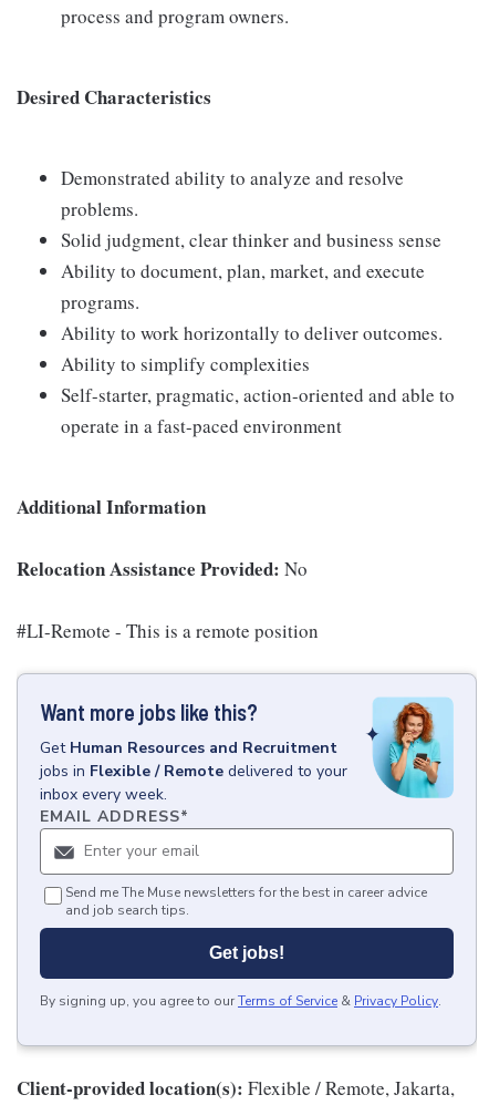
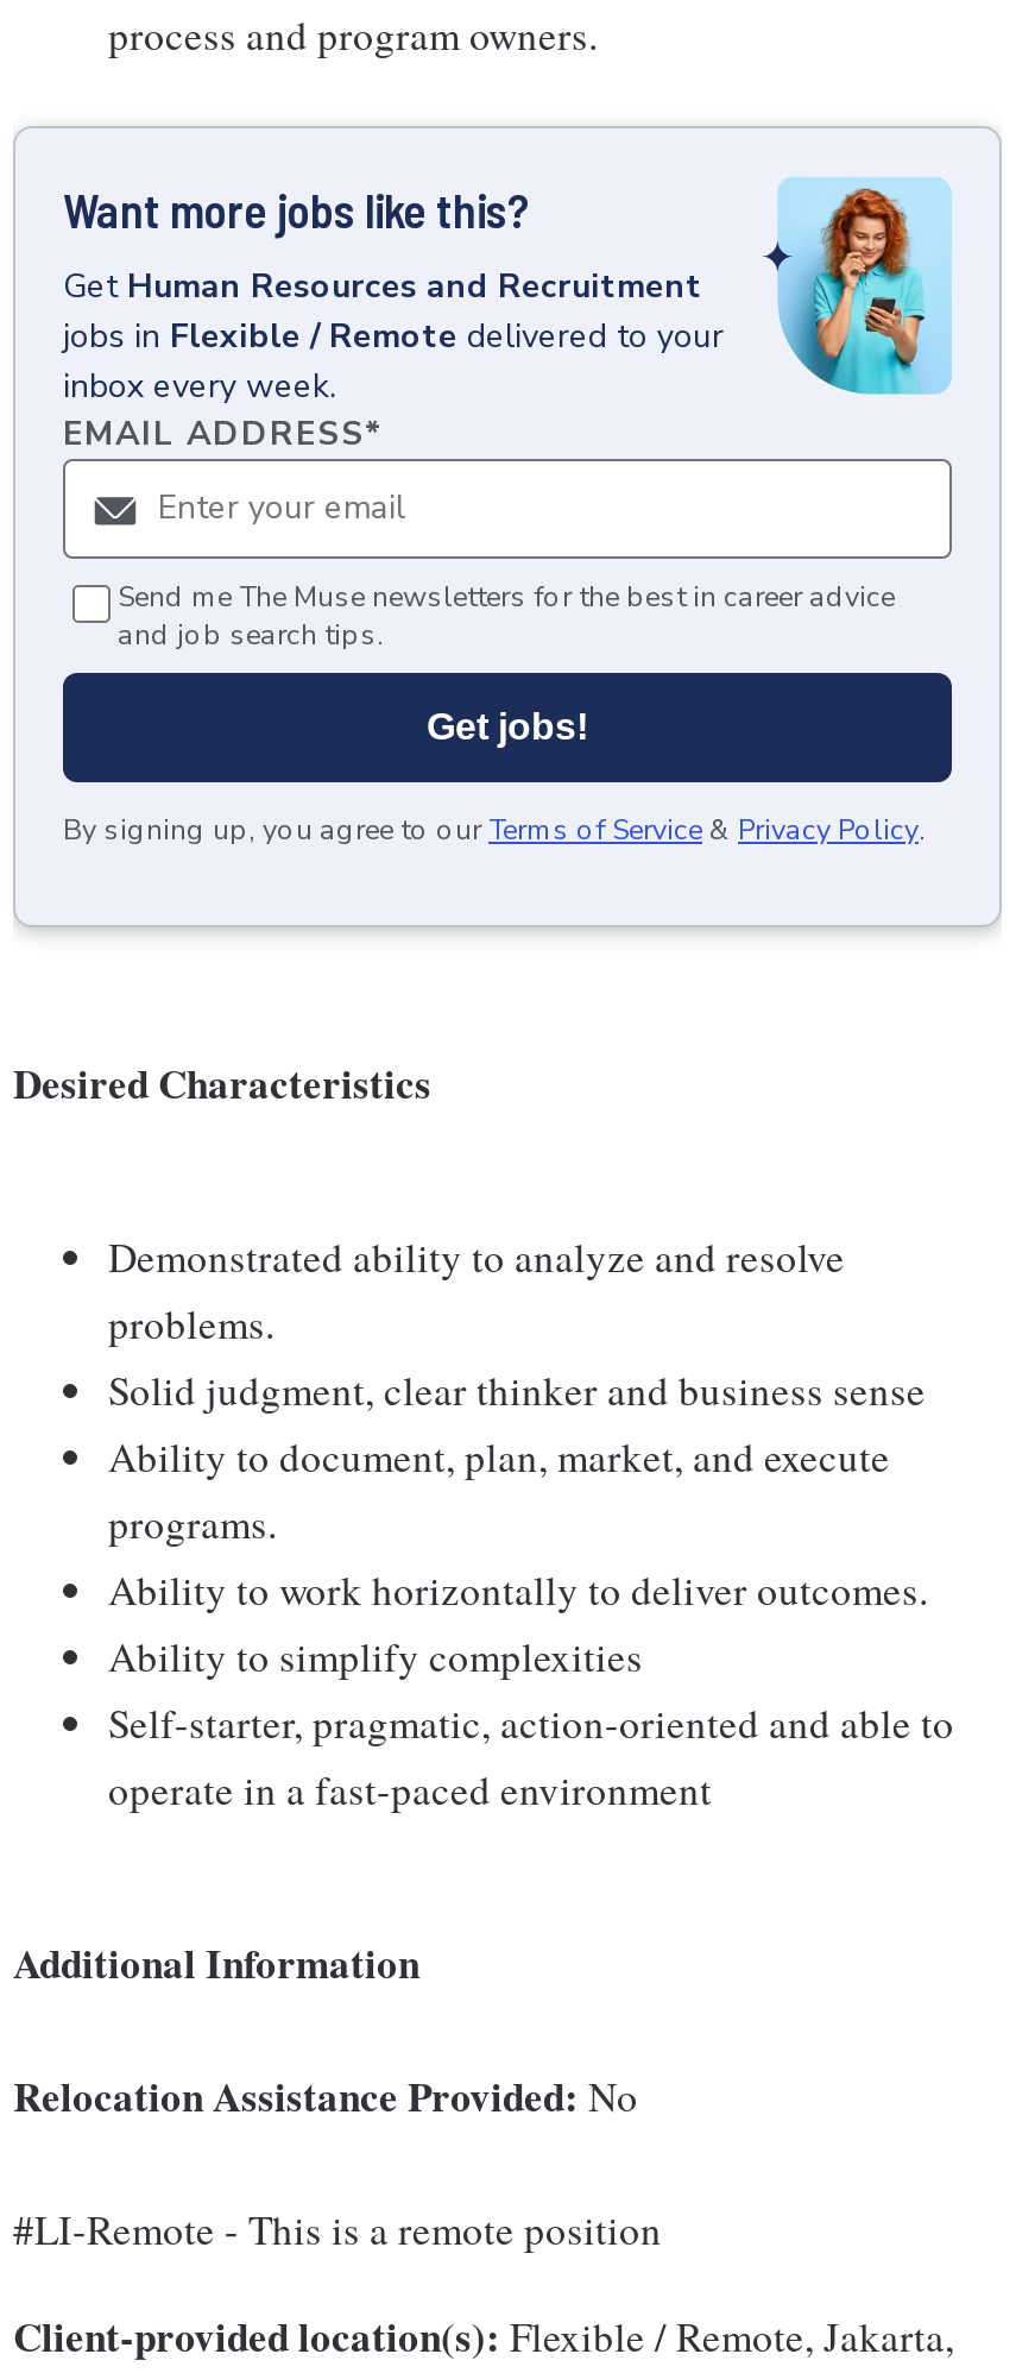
moved down: Desired Characteristics | Demonstrated ability to analyze and resolve | problems. | ... | Relocation Assistance Provided: No | #LI-Remote - This is a remote position

moved up: [image] | Want more jobs like this? | Get Human Resources and Recruitment | jobs in Flexible / Remote delivered to your | inbox every week. | EMAIL ADDRESS*

moved up: Send me The Muse newsletters for the best in career advice | and job search tips. | Get jobs! | By signing up, you agree to our Terms of Service & Privacy Policy.
